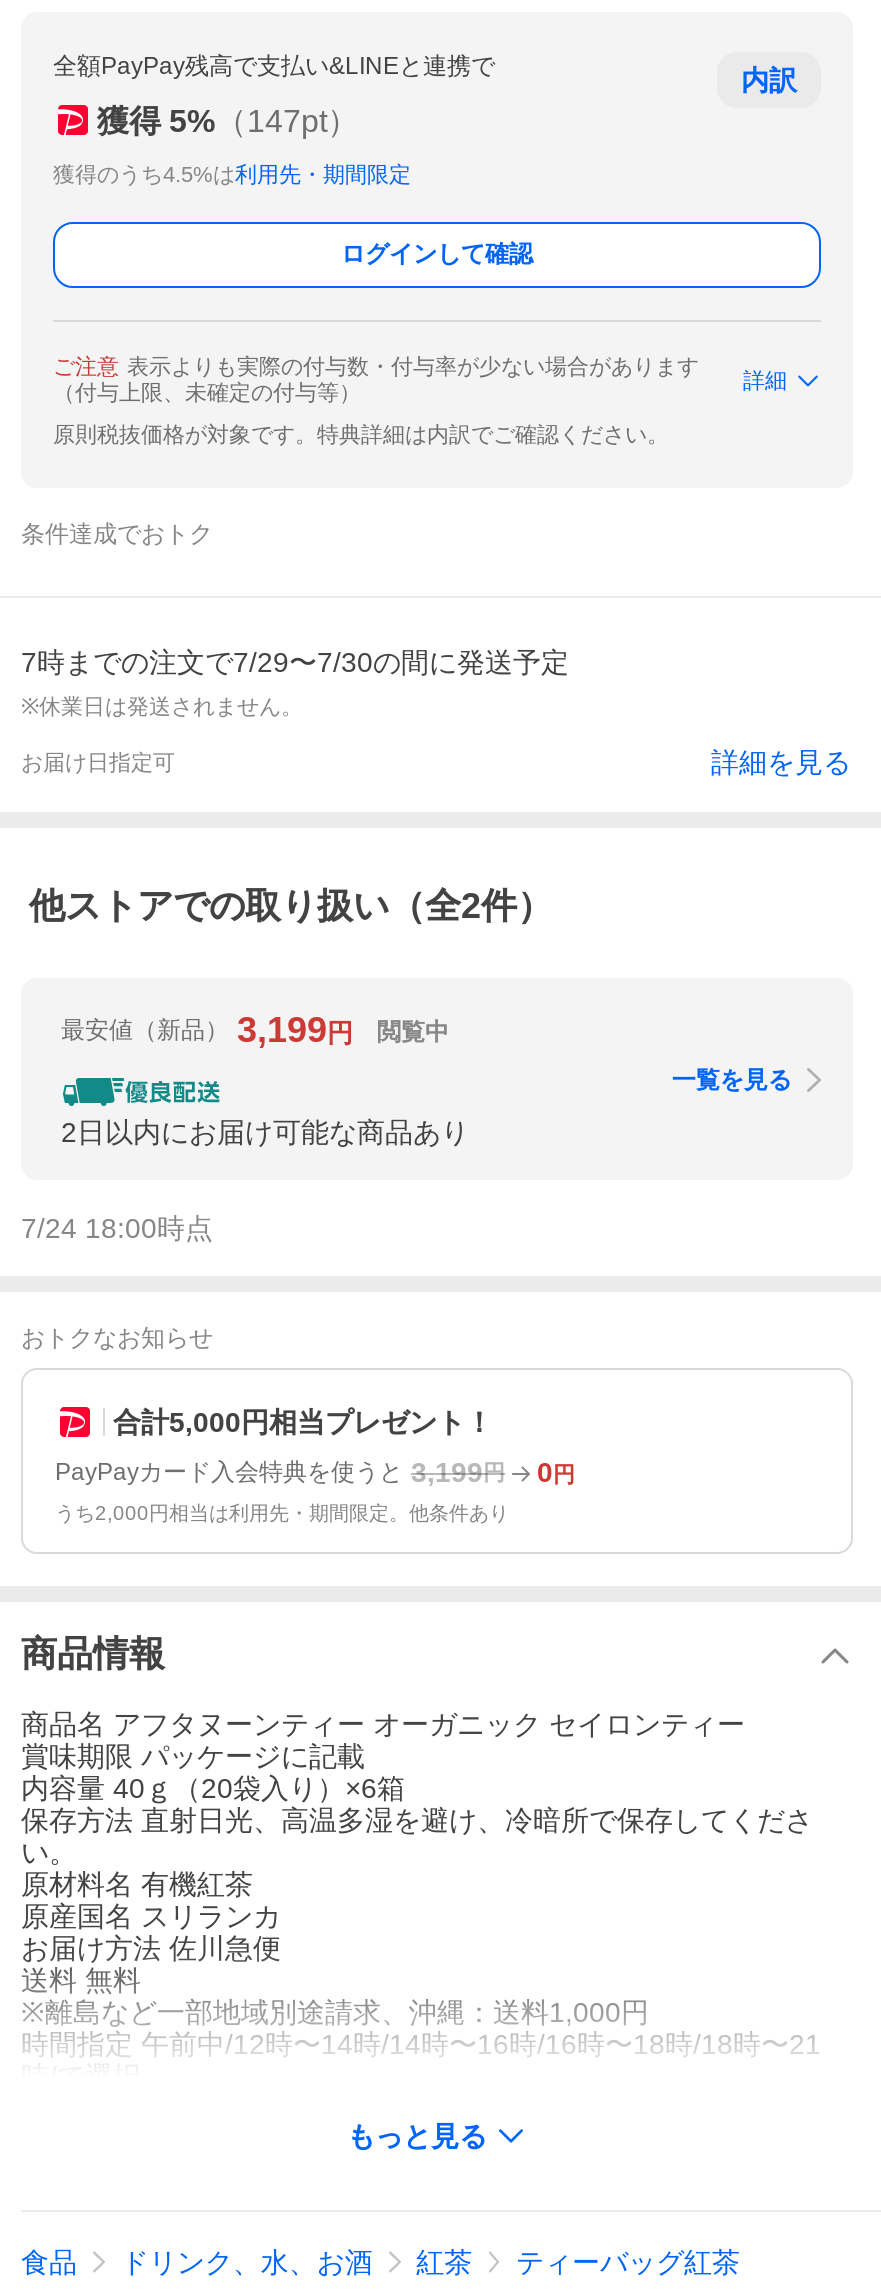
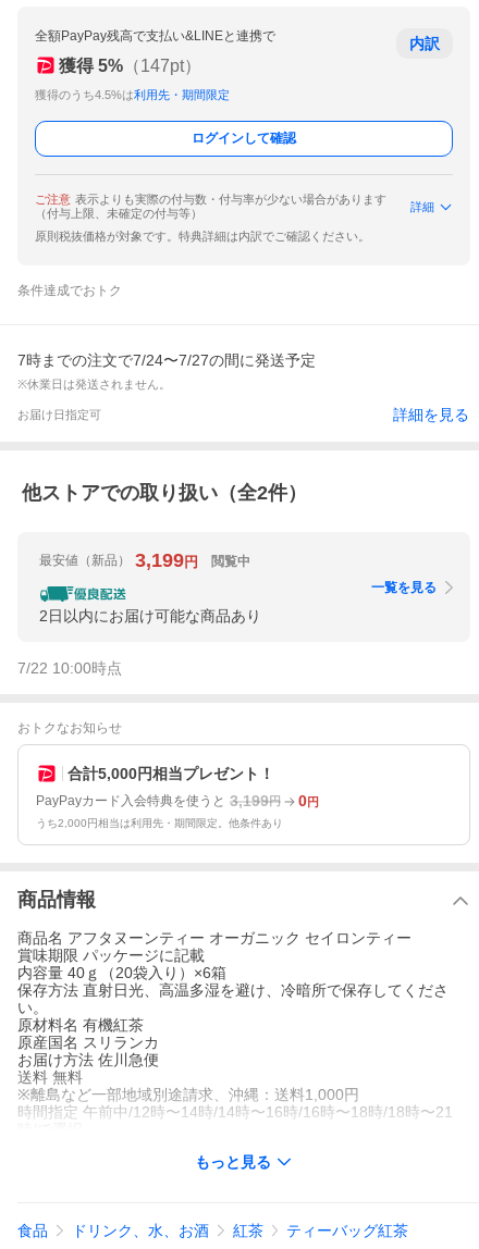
- 7時までの注文で7/29〜7/30の間に発送予定
+ 7時までの注文で7/24〜7/27の間に発送予定

- 7/24 18:00時点
+ 7/22 10:00時点
